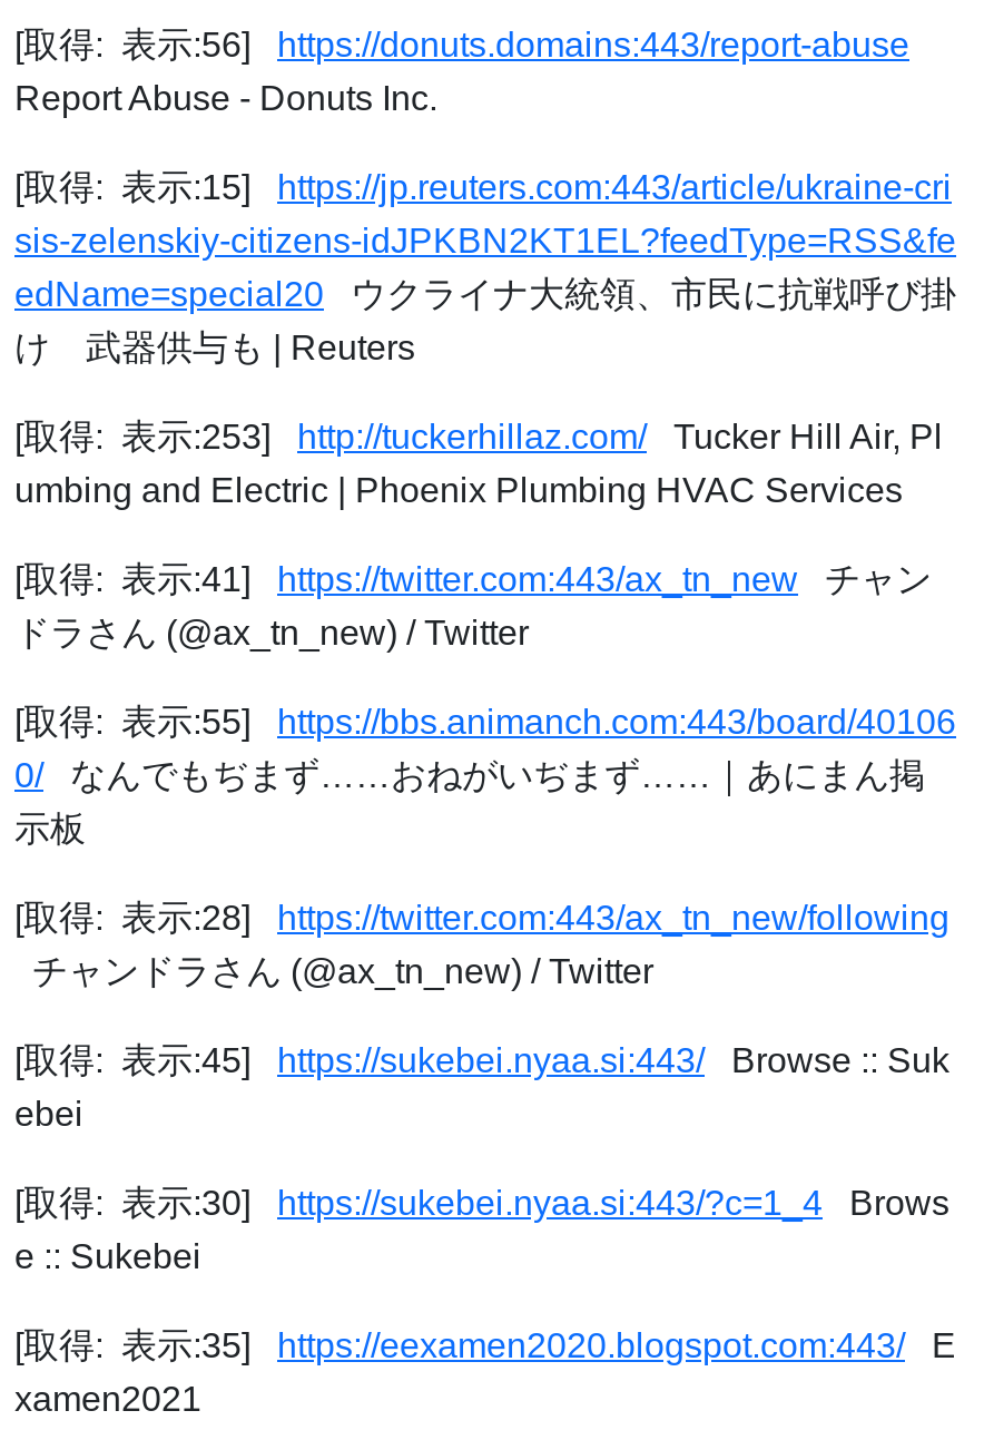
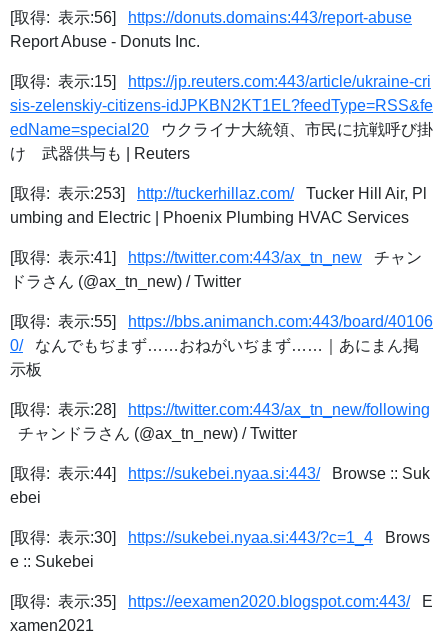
- [取得: 表示:45] https://sukebei.nyaa.si:443/ Browse :: Suk
+ [取得: 表示:44] https://sukebei.nyaa.si:443/ Browse :: Suk
